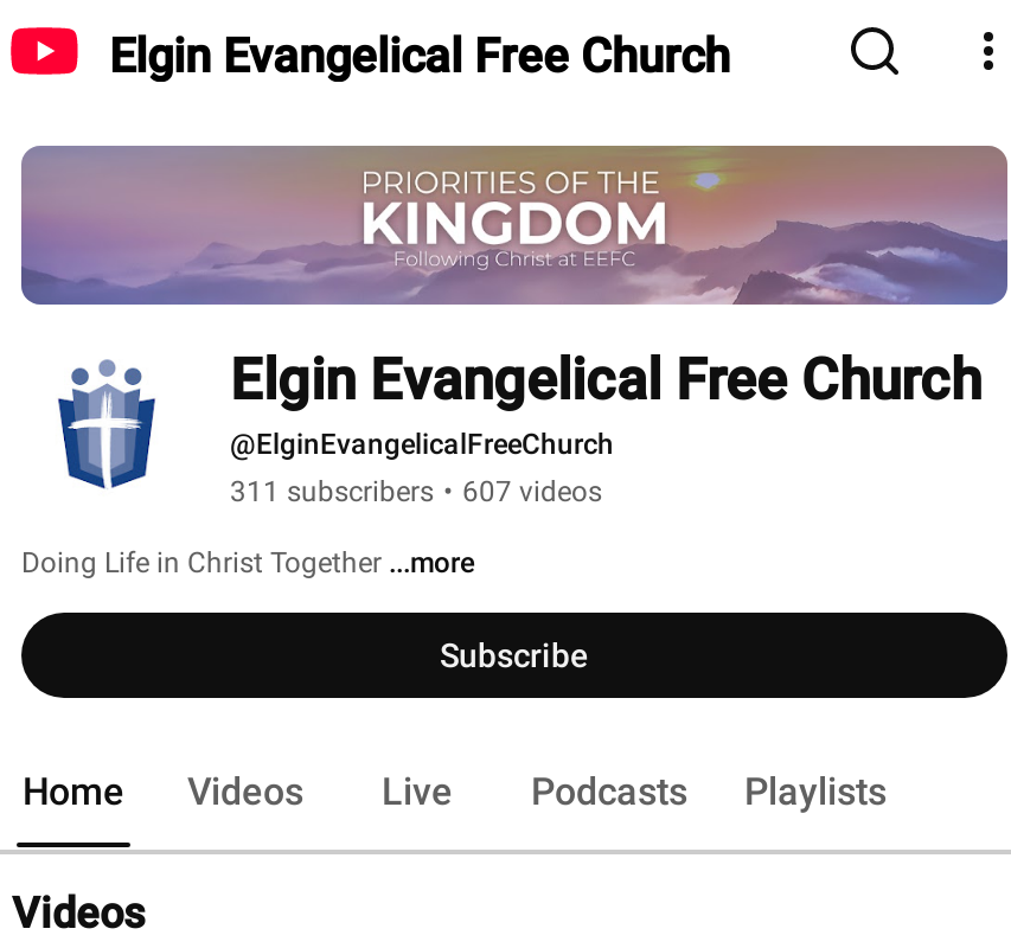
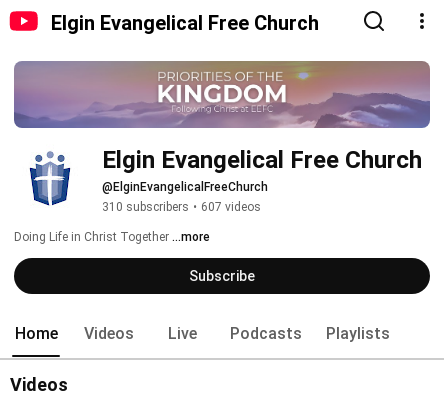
- 311 subscribers • 607 videos
+ 310 subscribers • 607 videos
